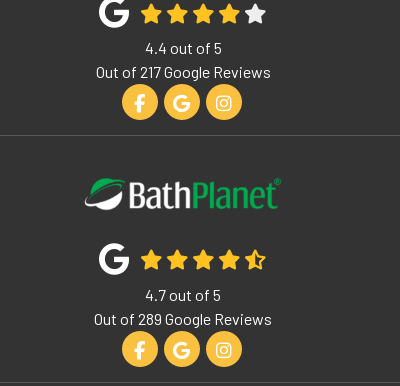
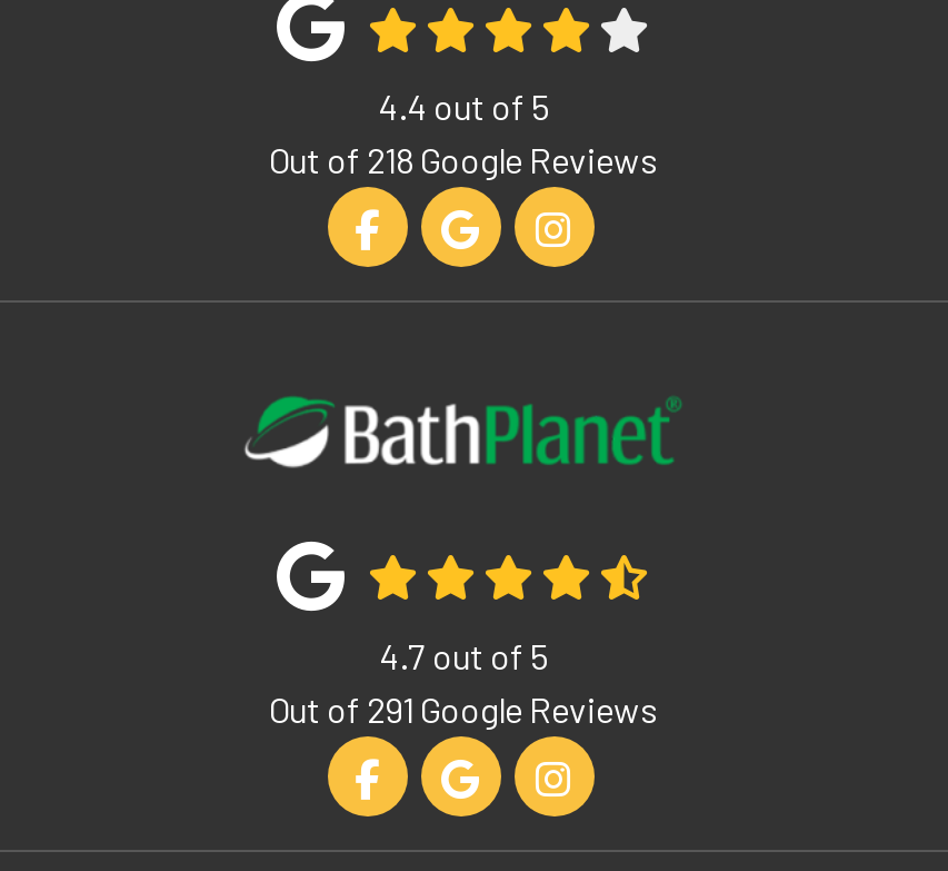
- Out of 217 Google Reviews
+ Out of 218 Google Reviews

- Out of 289 Google Reviews
+ Out of 291 Google Reviews
